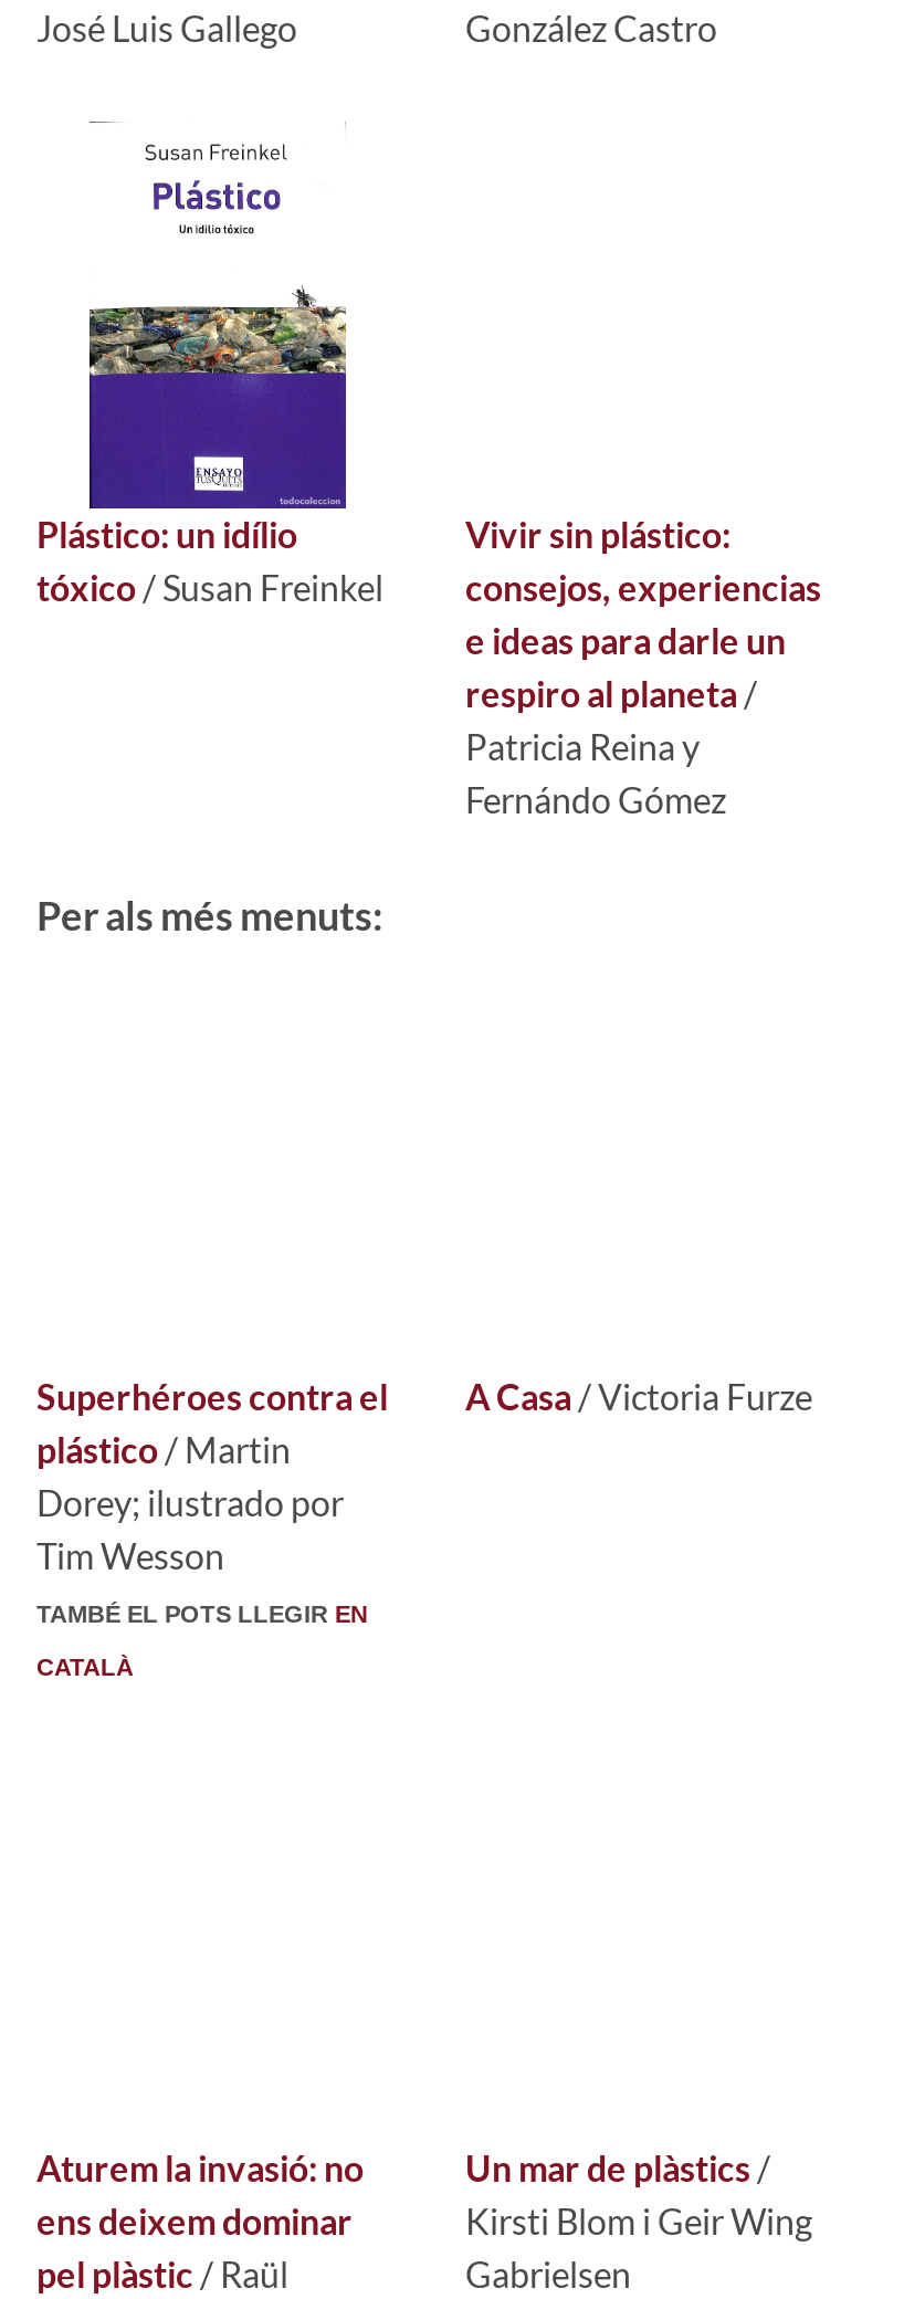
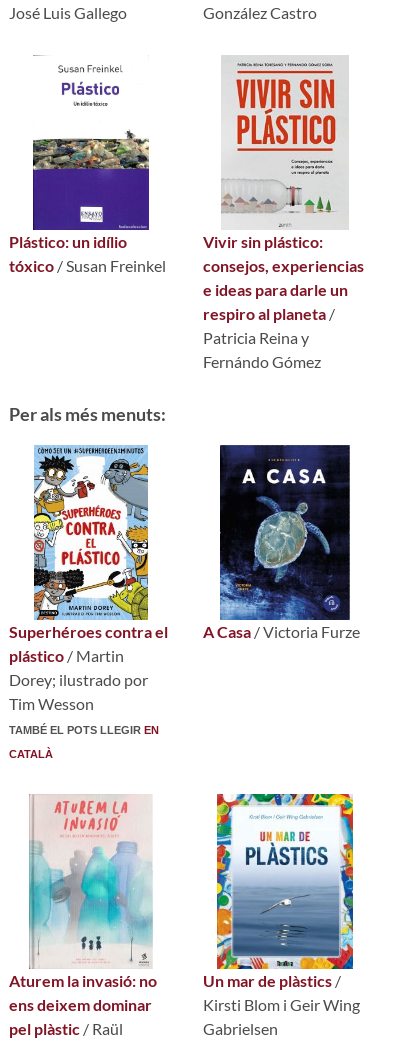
+ [image]

+ [image]

+ [image]

+ [image]

+ [image]
